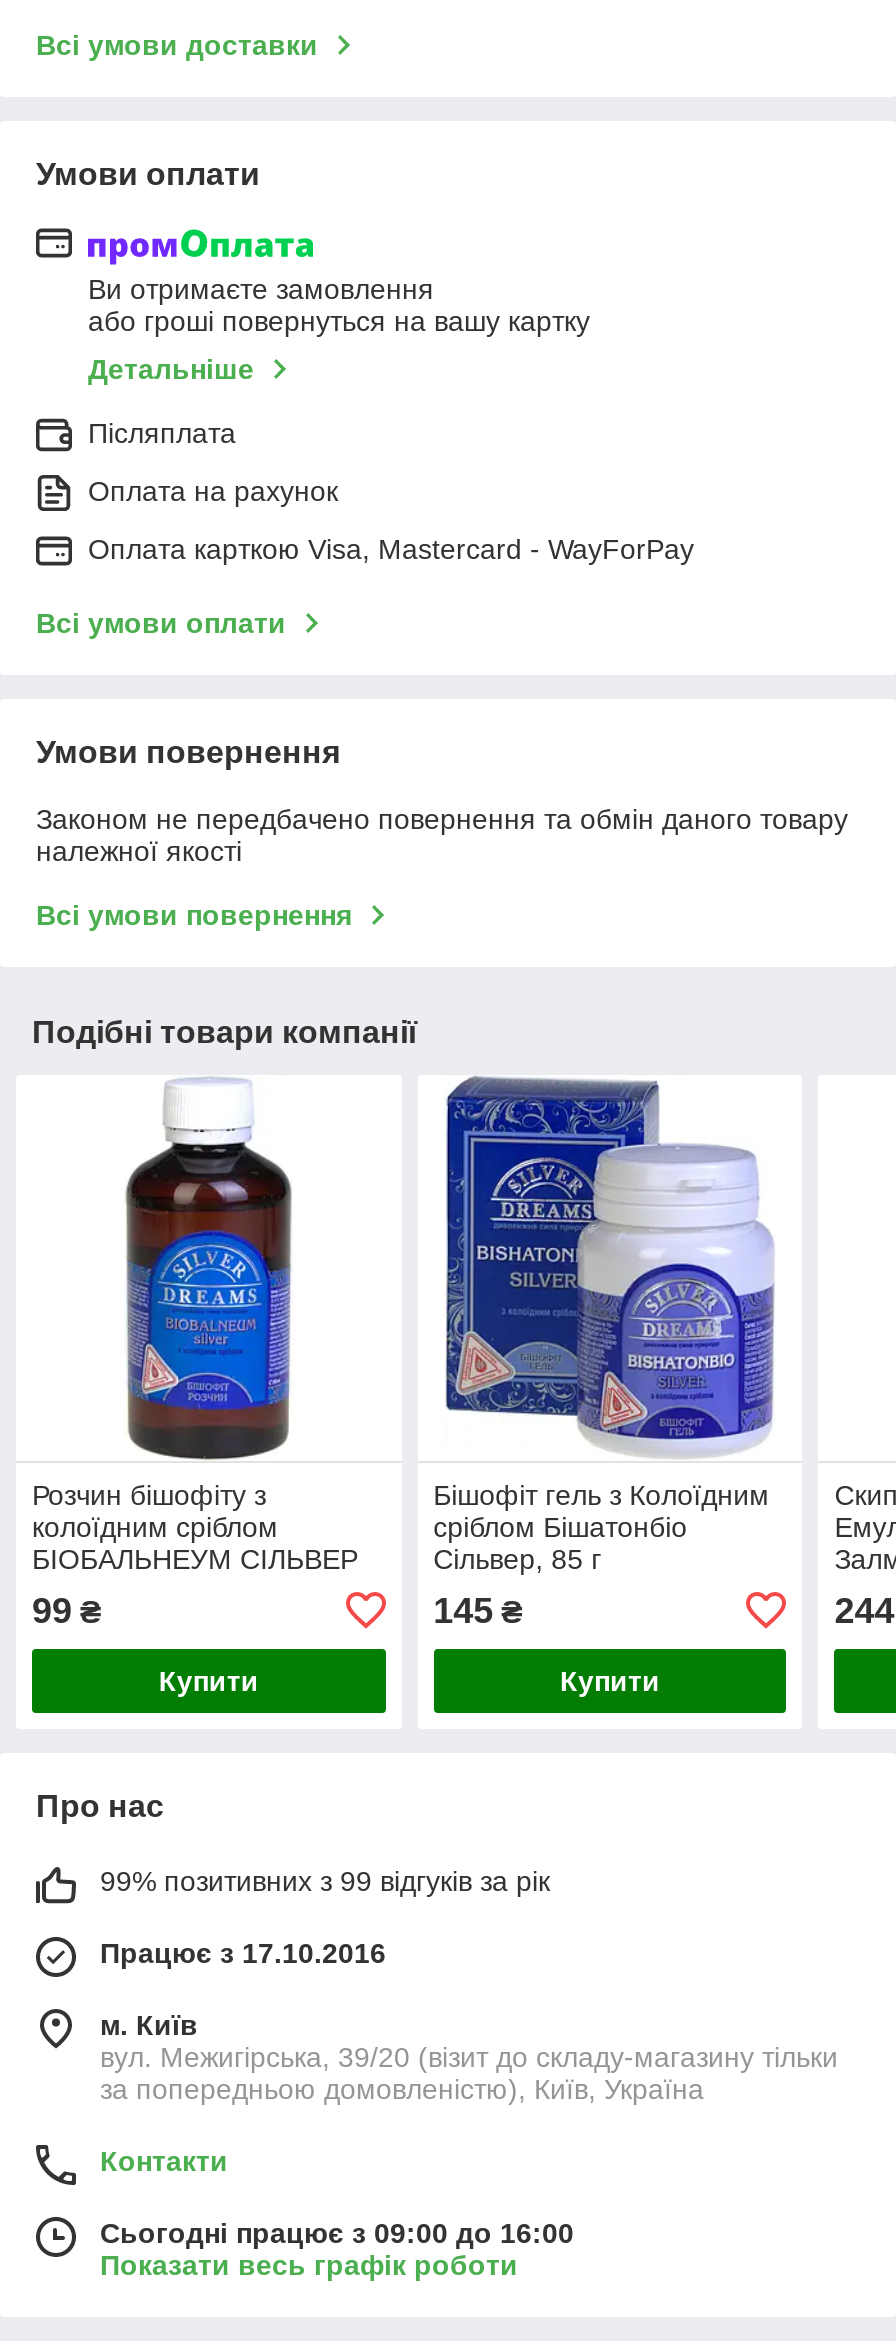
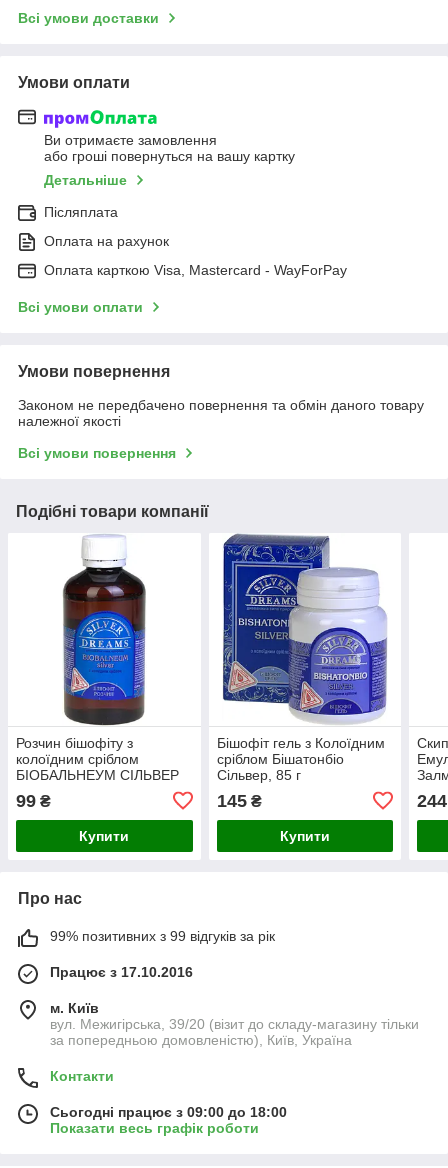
- Сьогодні працює з 09:00 до 16:00
+ Сьогодні працює з 09:00 до 18:00
